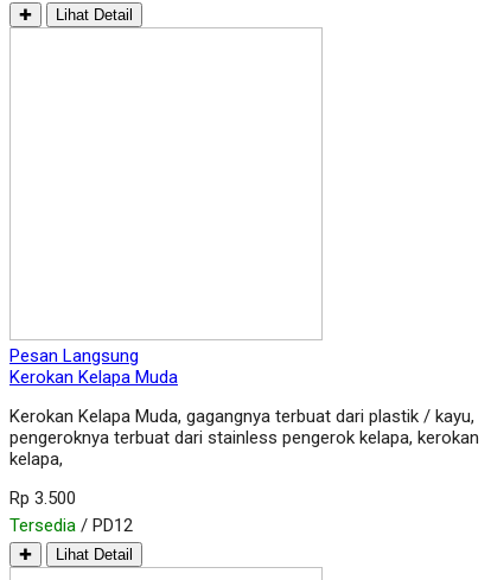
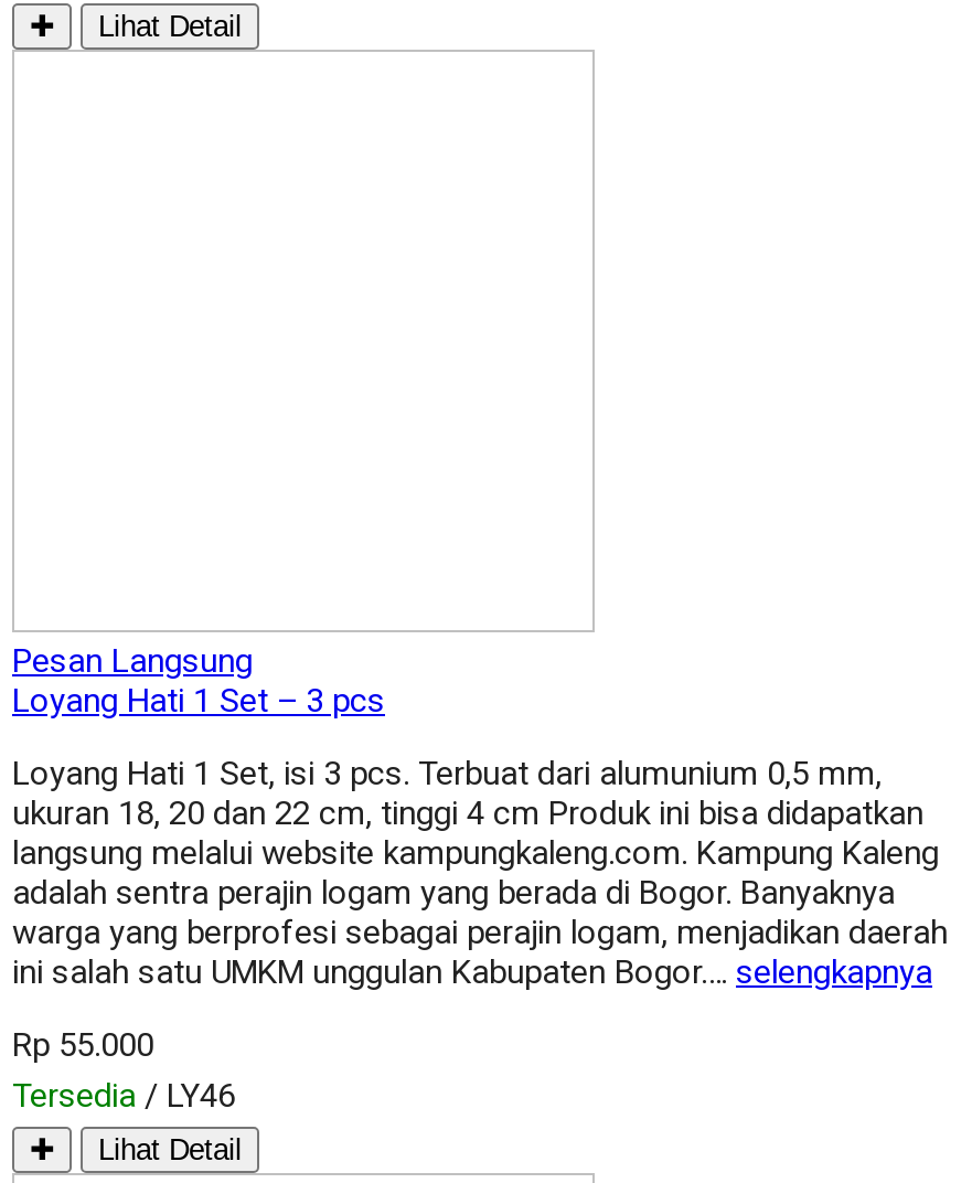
- Kerokan Kelapa Muda
+ Loyang Hati 1 Set – 3 pcs

- Kerokan Kelapa Muda, gagangnya terbuat dari plastik / kayu,
- pengeroknya terbuat dari stainless pengerok kelapa, kerokan
- kelapa,
+ Loyang Hati 1 Set, isi 3 pcs. Terbuat dari alumunium 0,5 mm,
+ ukuran 18, 20 dan 22 cm, tinggi 4 cm Produk ini bisa didapatkan
+ langsung melalui website kampungkaleng.com. Kampung Kaleng
+ adalah sentra perajin logam yang berada di Bogor. Banyaknya
+ warga yang berprofesi sebagai perajin logam, menjadikan daerah
+ ini salah satu UMKM unggulan Kabupaten Bogor…. selengkapnya

- Rp 3.500
- Tersedia / PD12
+ Rp 55.000
+ Tersedia / LY46
